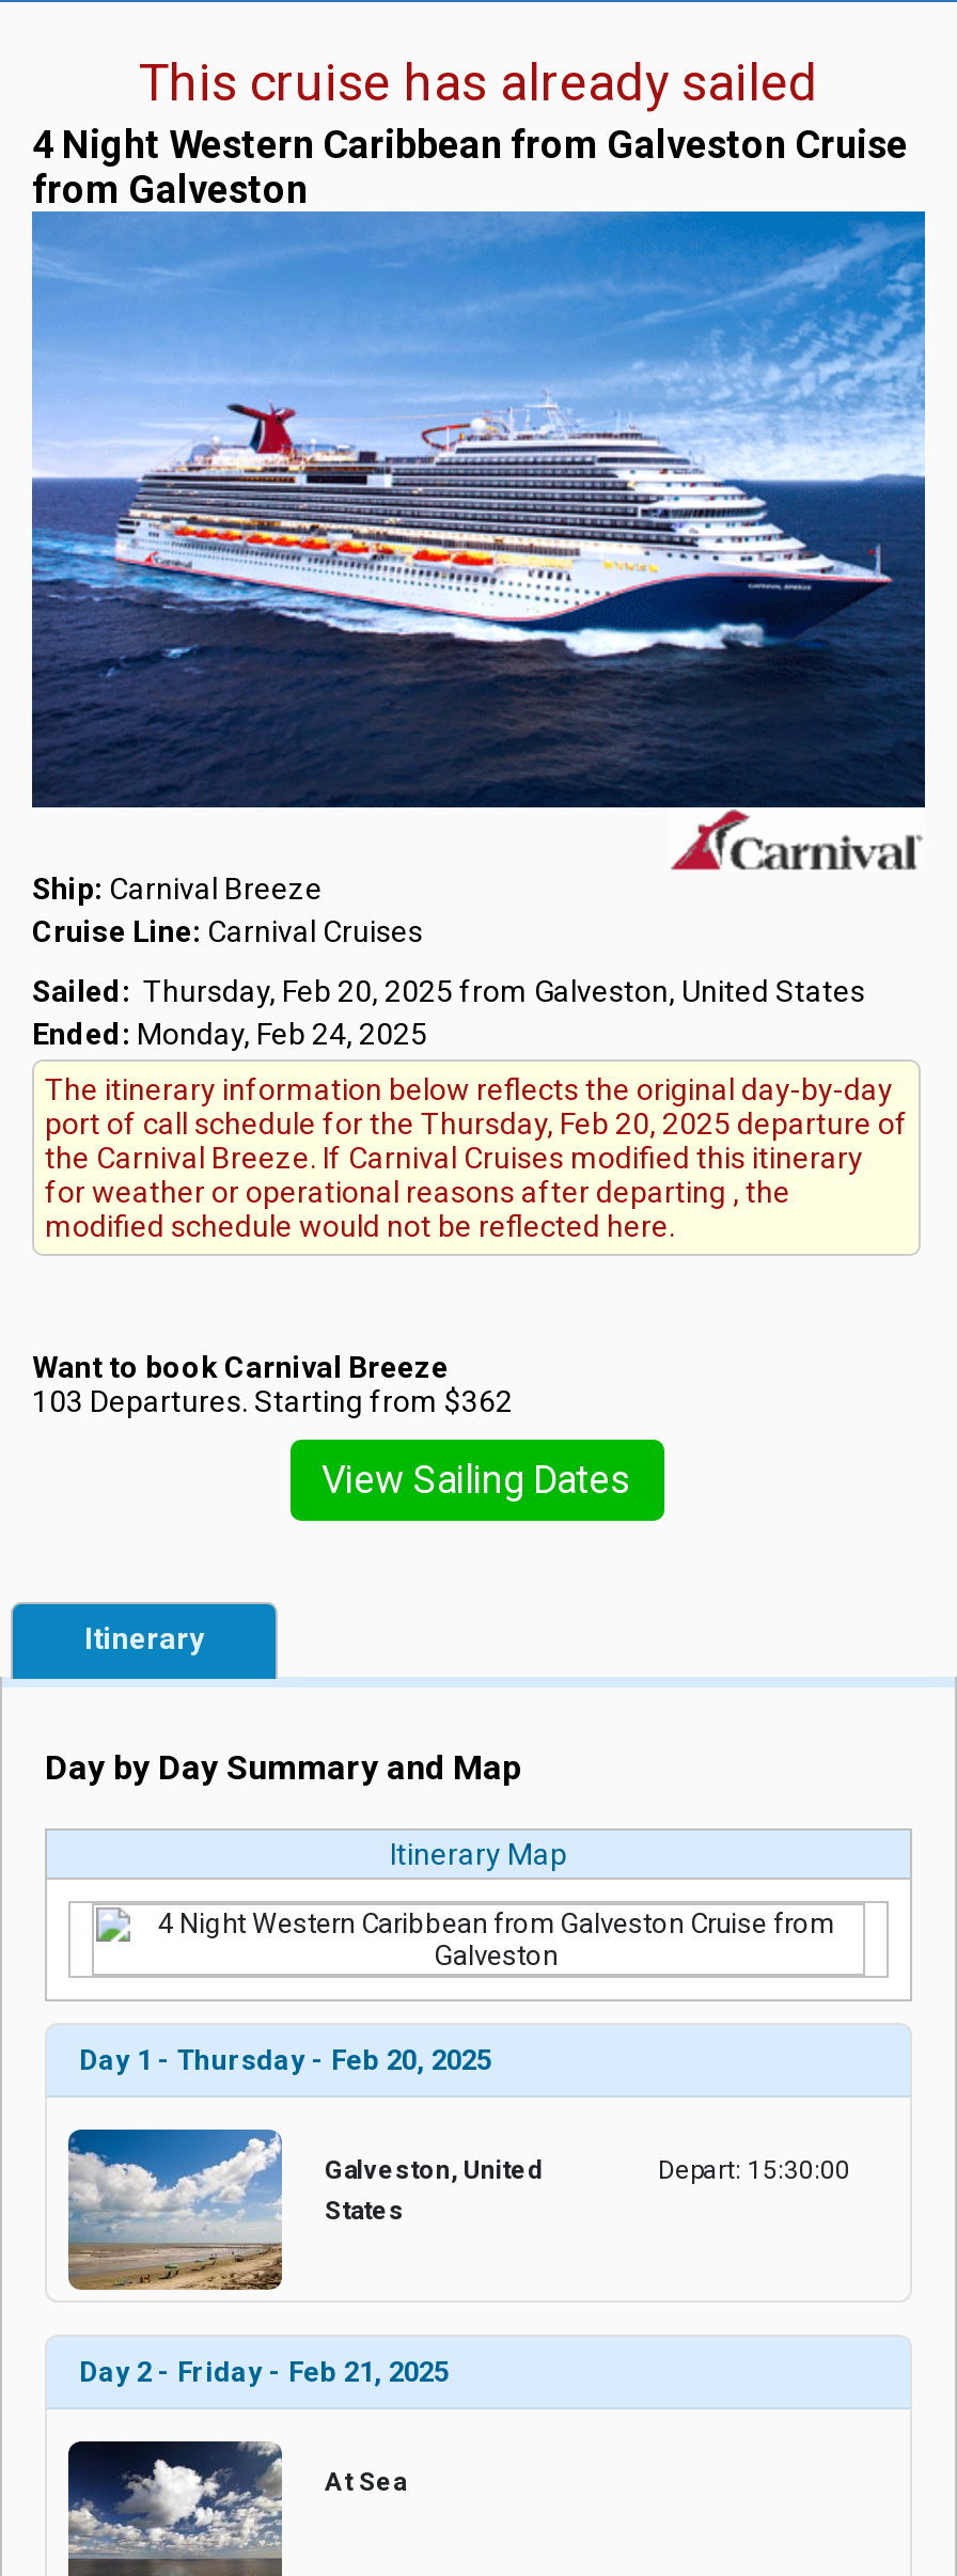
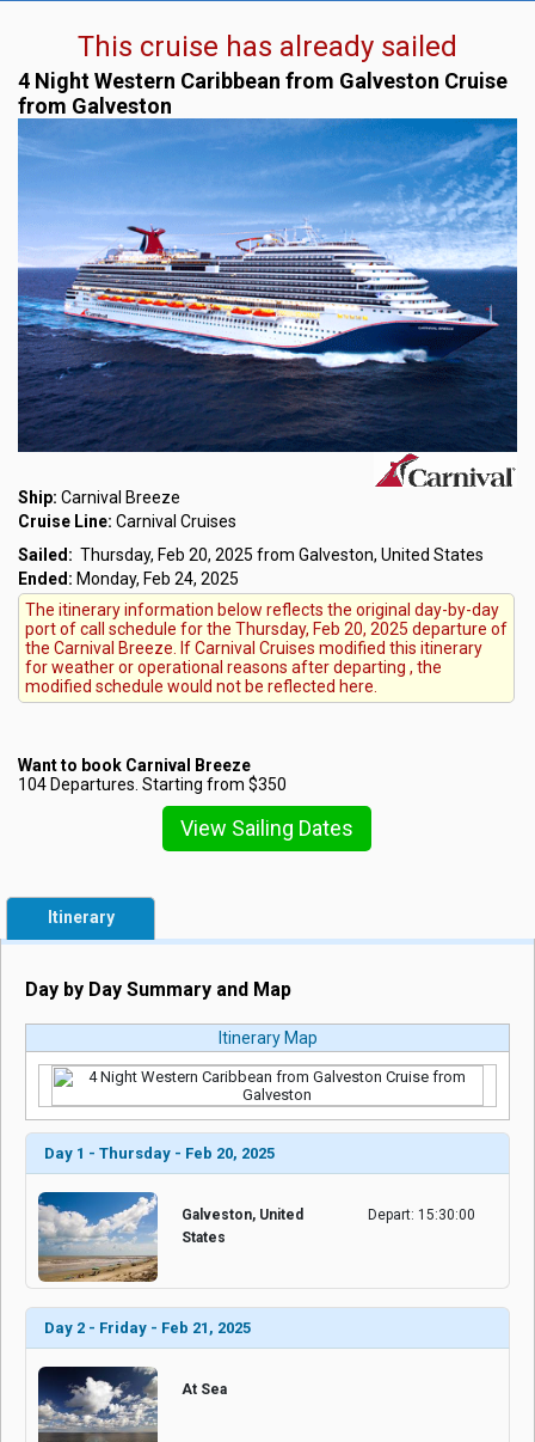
- 103 Departures. Starting from $362
+ 104 Departures. Starting from $350
